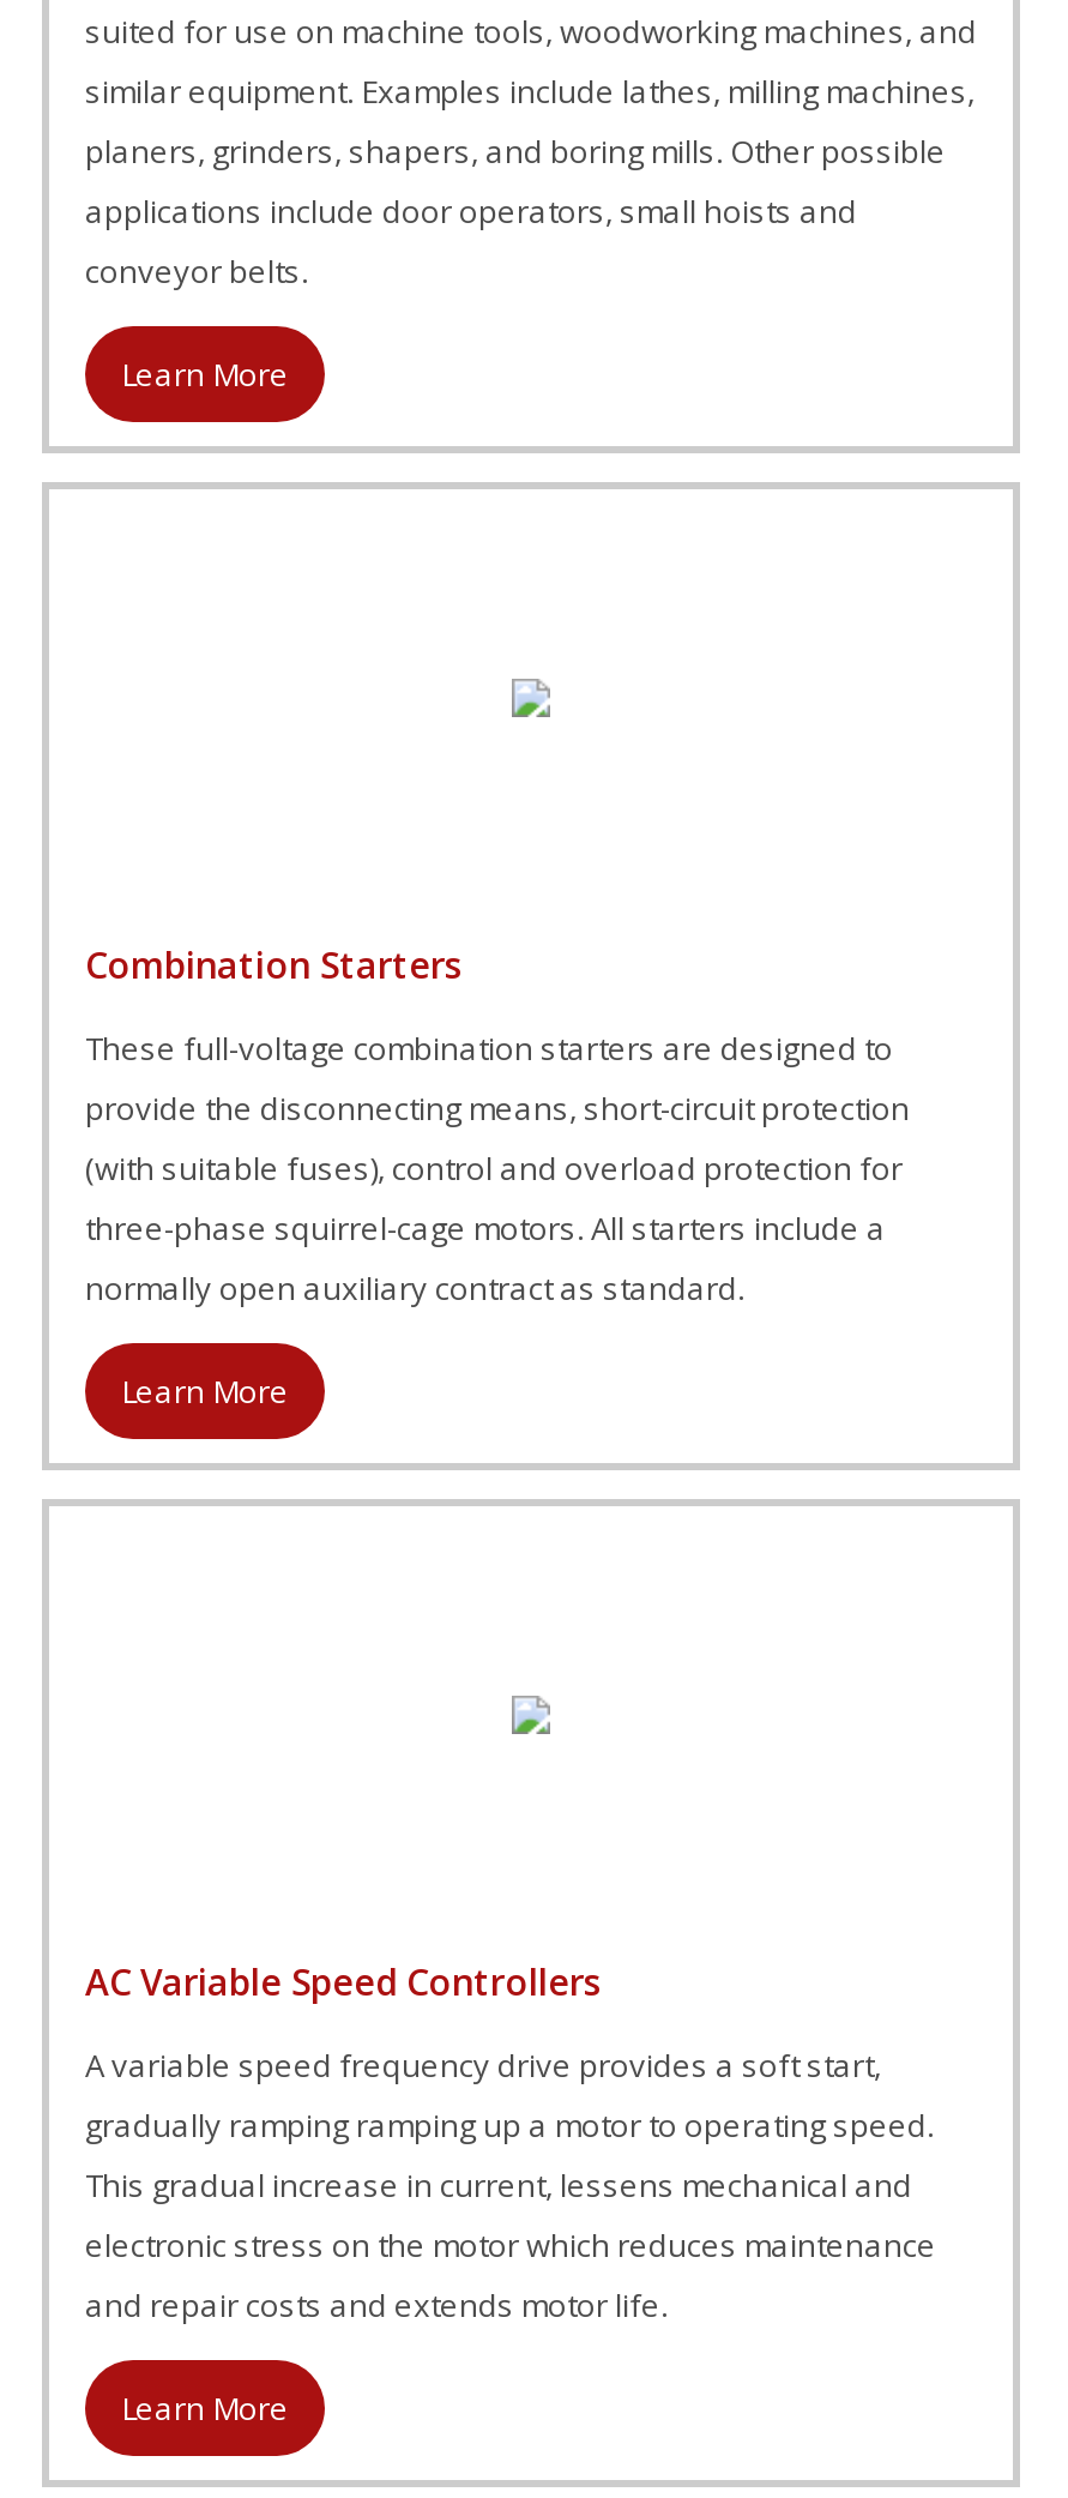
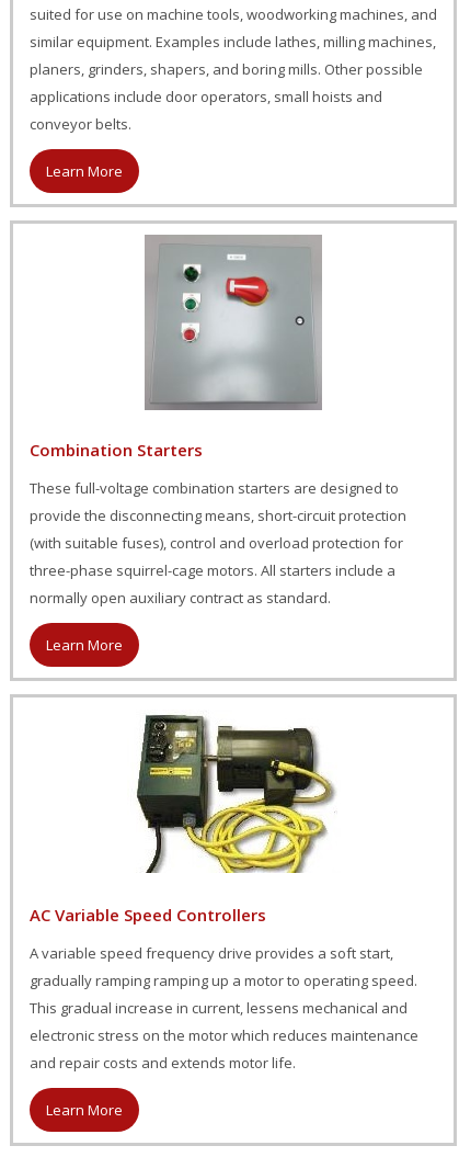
+ [image]

+ [image]
